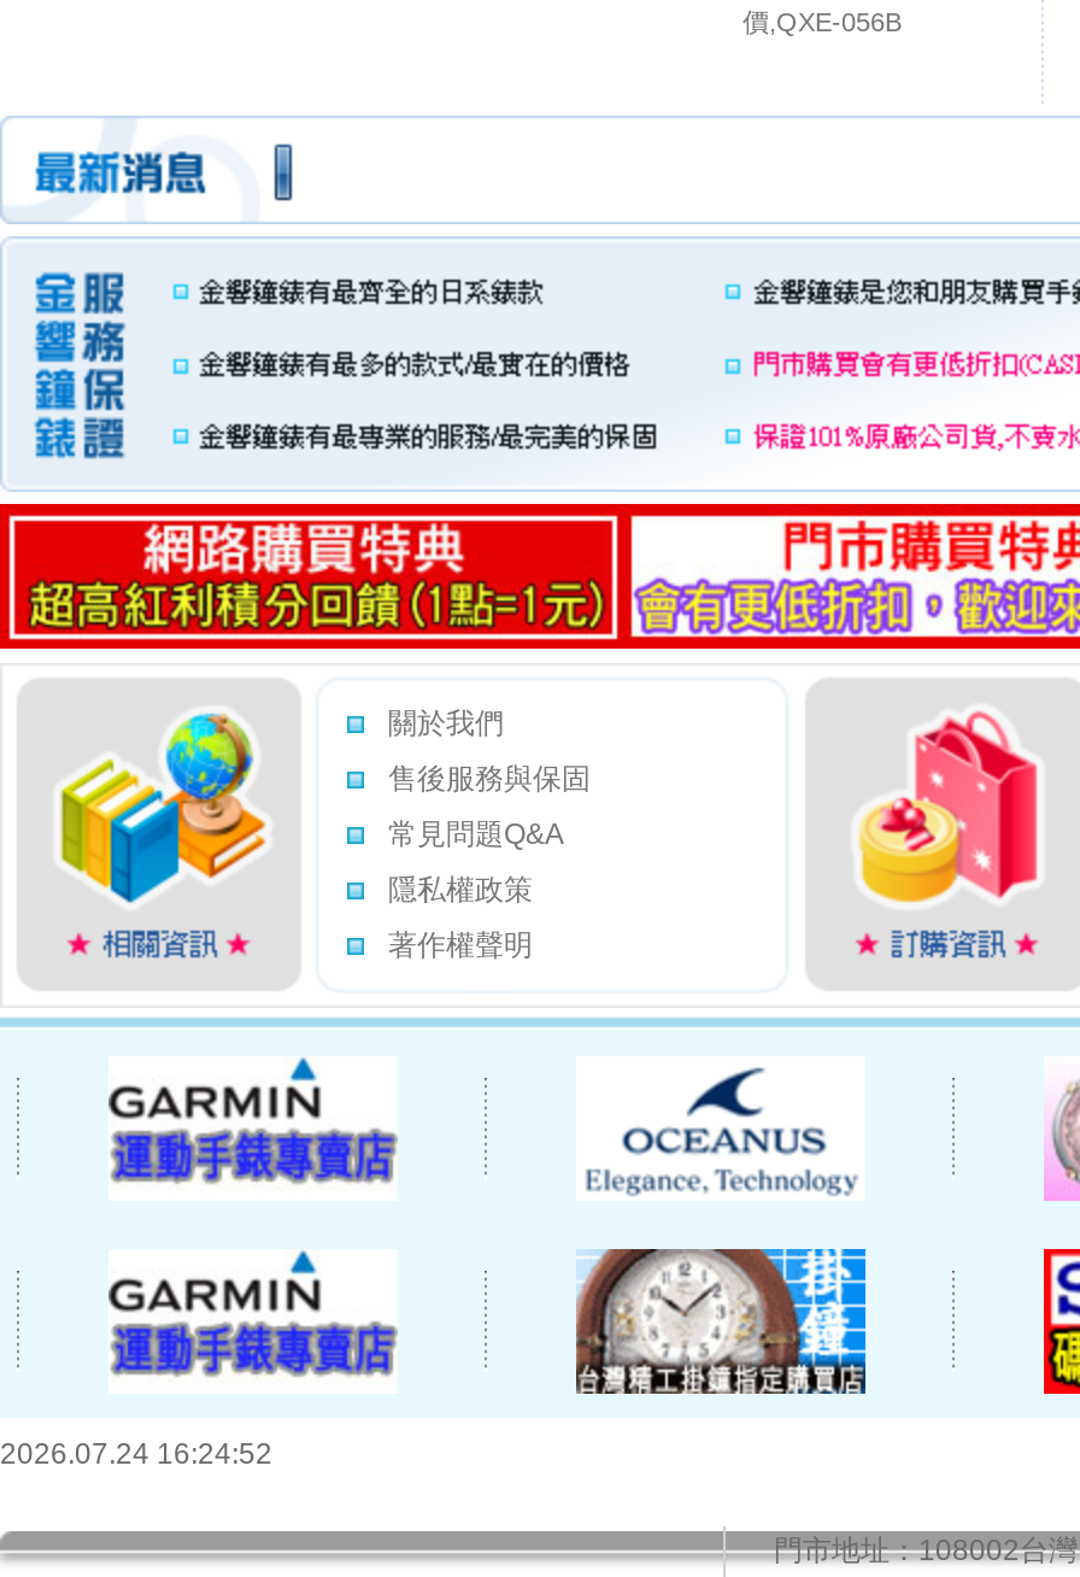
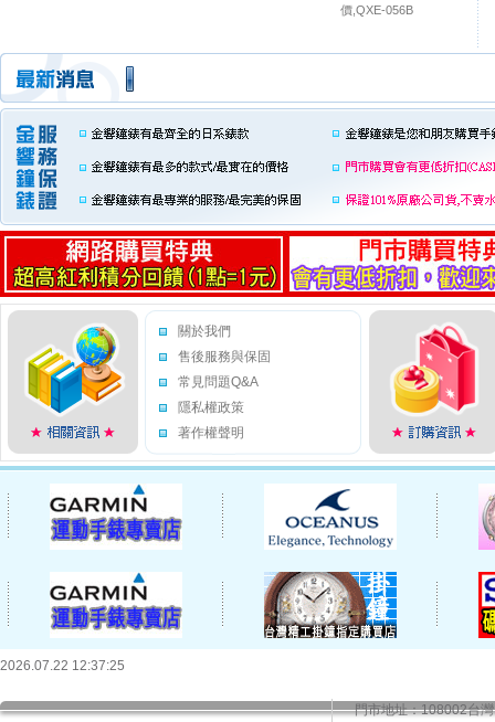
- 2026.07.24 16:24:52
+ 2026.07.22 12:37:25
